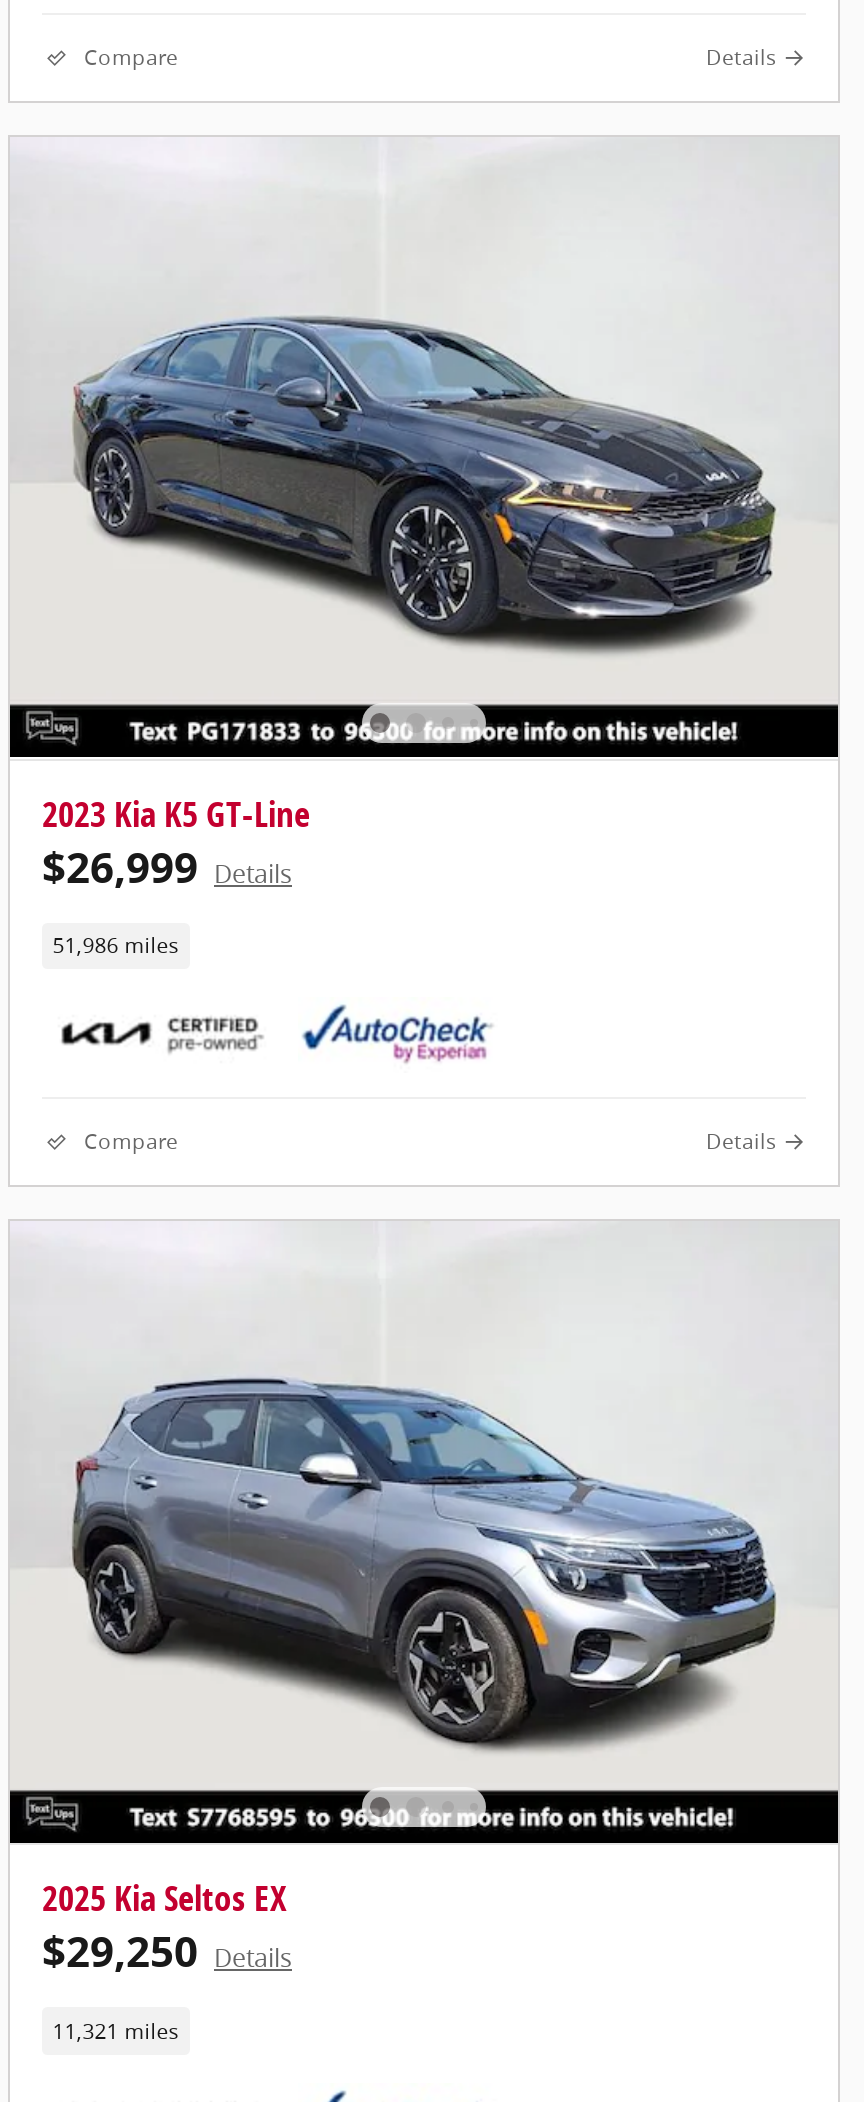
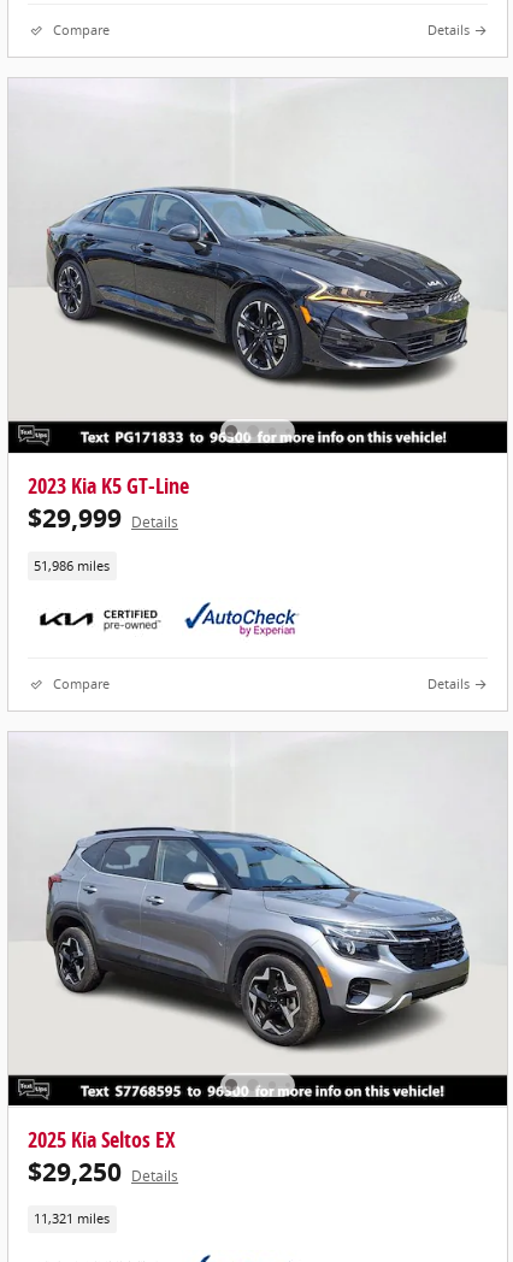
- $26,999 Details
+ $29,999 Details
